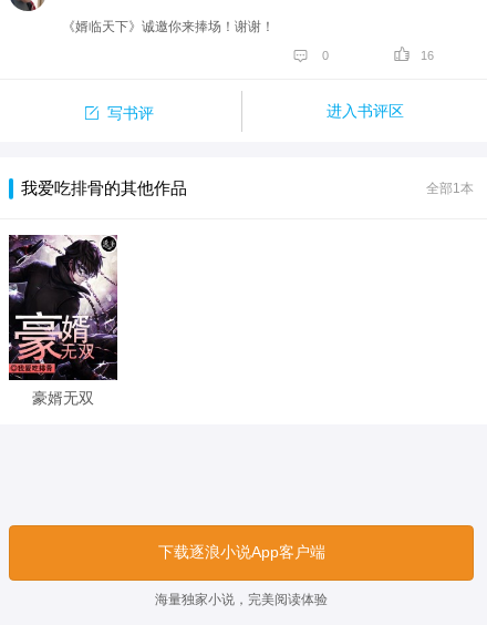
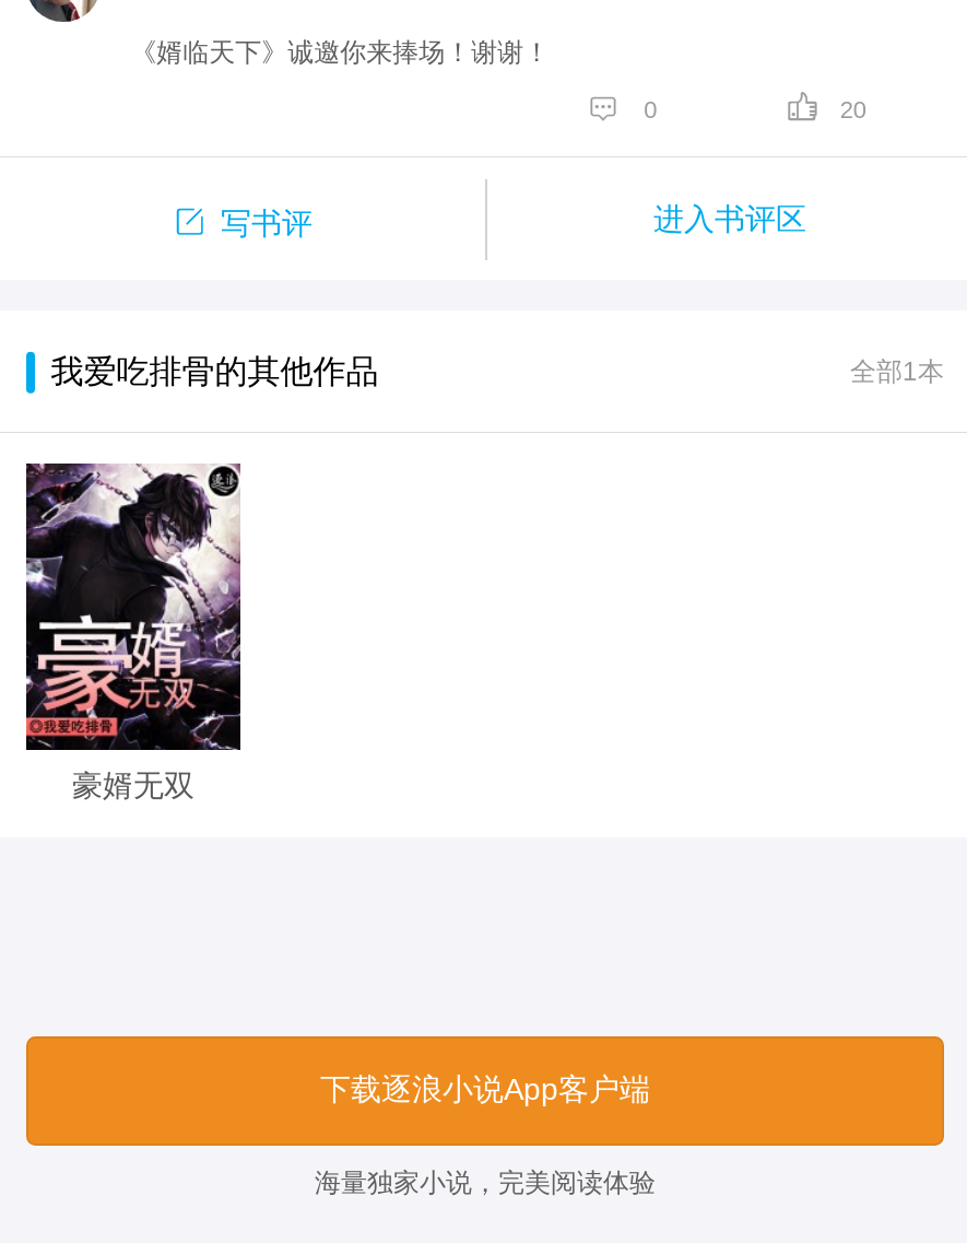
- 16
+ 20
